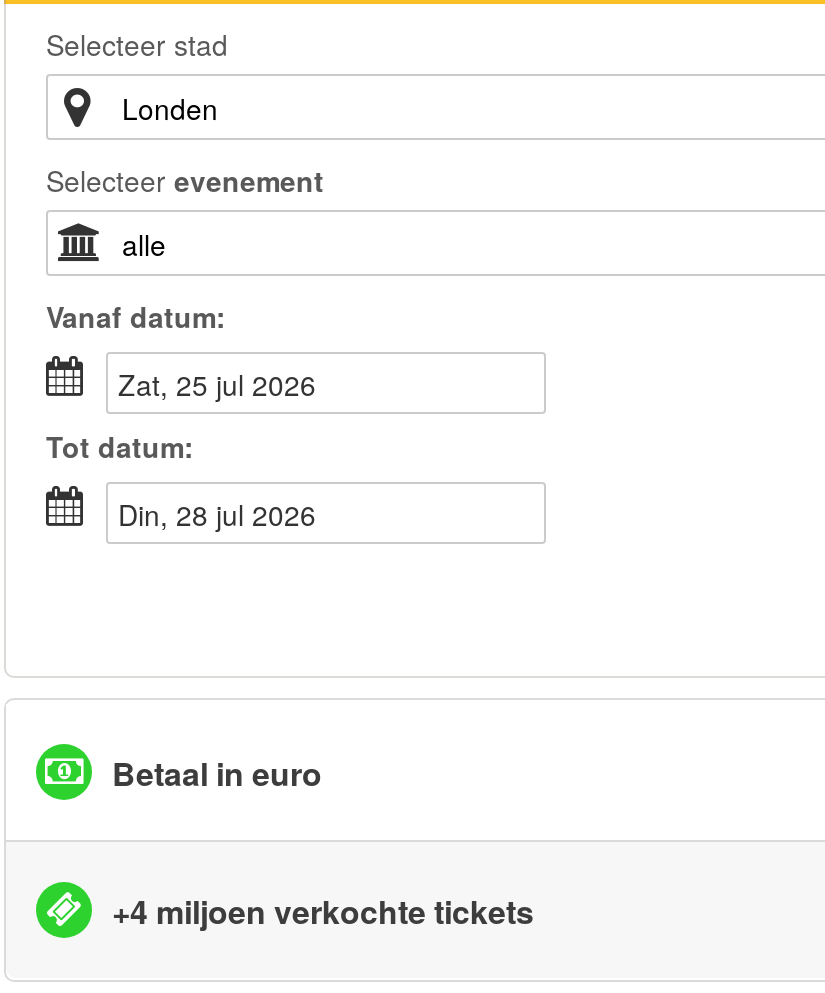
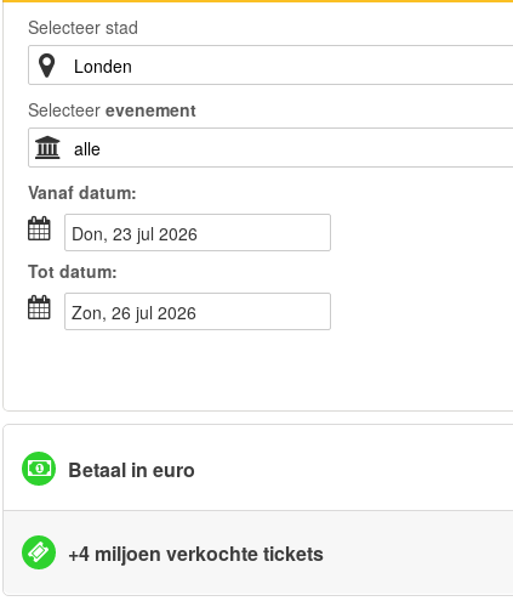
- zat, 25 jul 2026
+ don, 23 jul 2026

- din, 28 jul 2026
+ zon, 26 jul 2026
